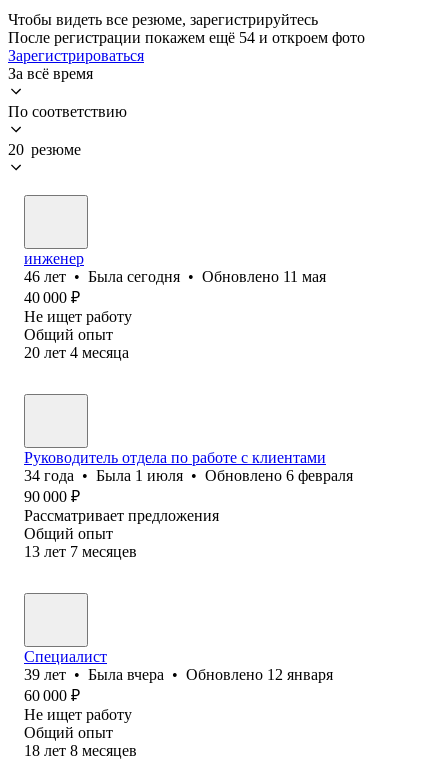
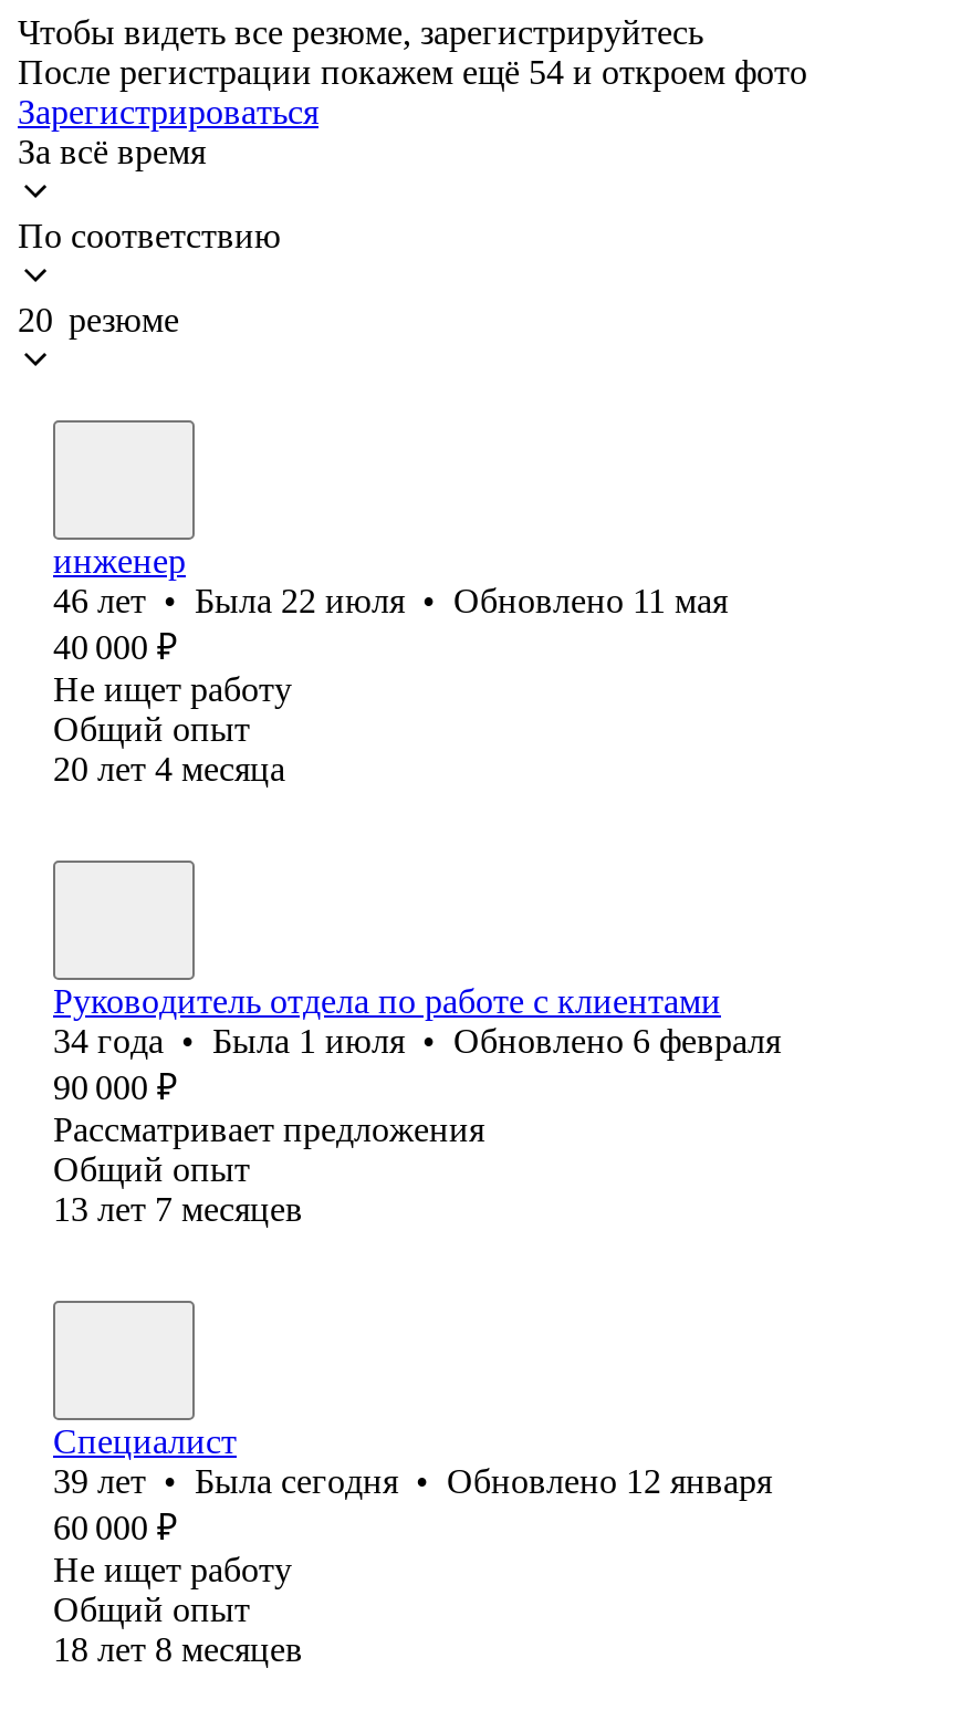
- 46 лет • Была сегодня • Обновлено 11 мая
+ 46 лет • Была 22 июля • Обновлено 11 мая

- 39 лет • Была вчера • Обновлено 12 января
+ 39 лет • Была сегодня • Обновлено 12 января
